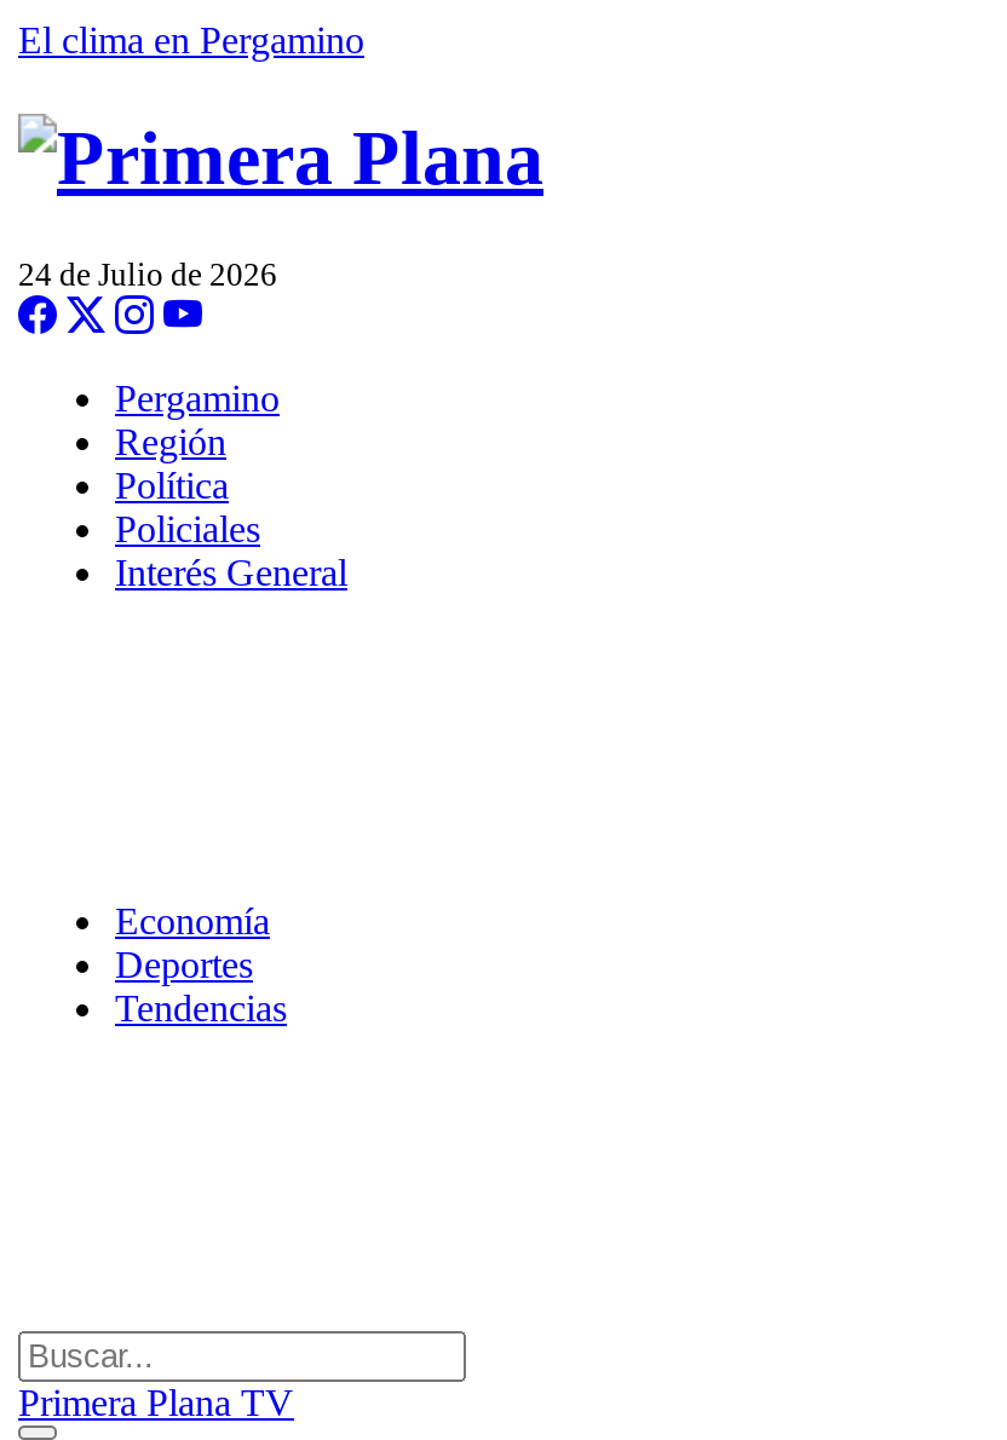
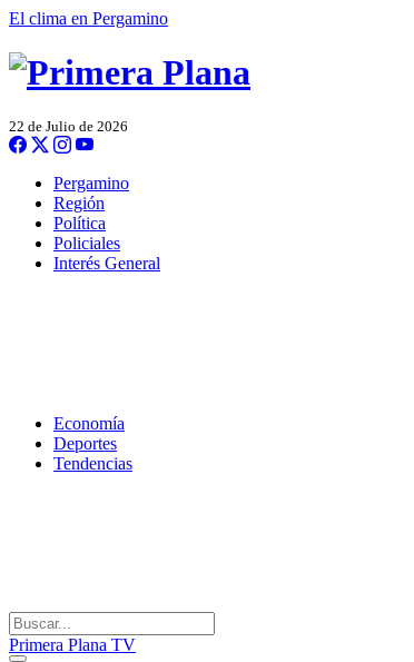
- 24 de Julio de 2026
+ 22 de Julio de 2026
